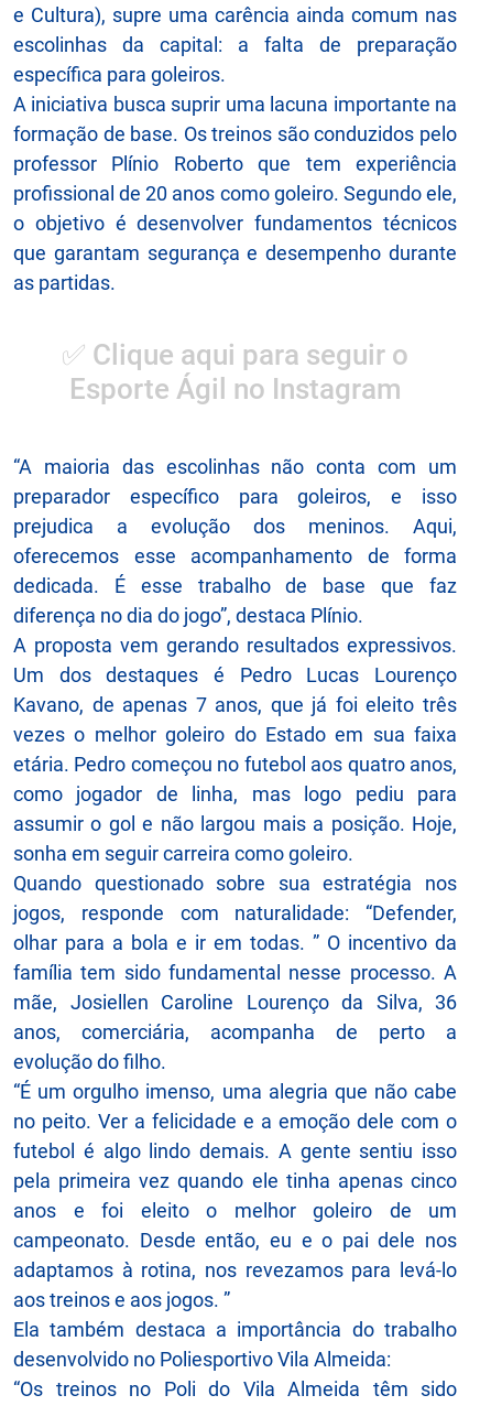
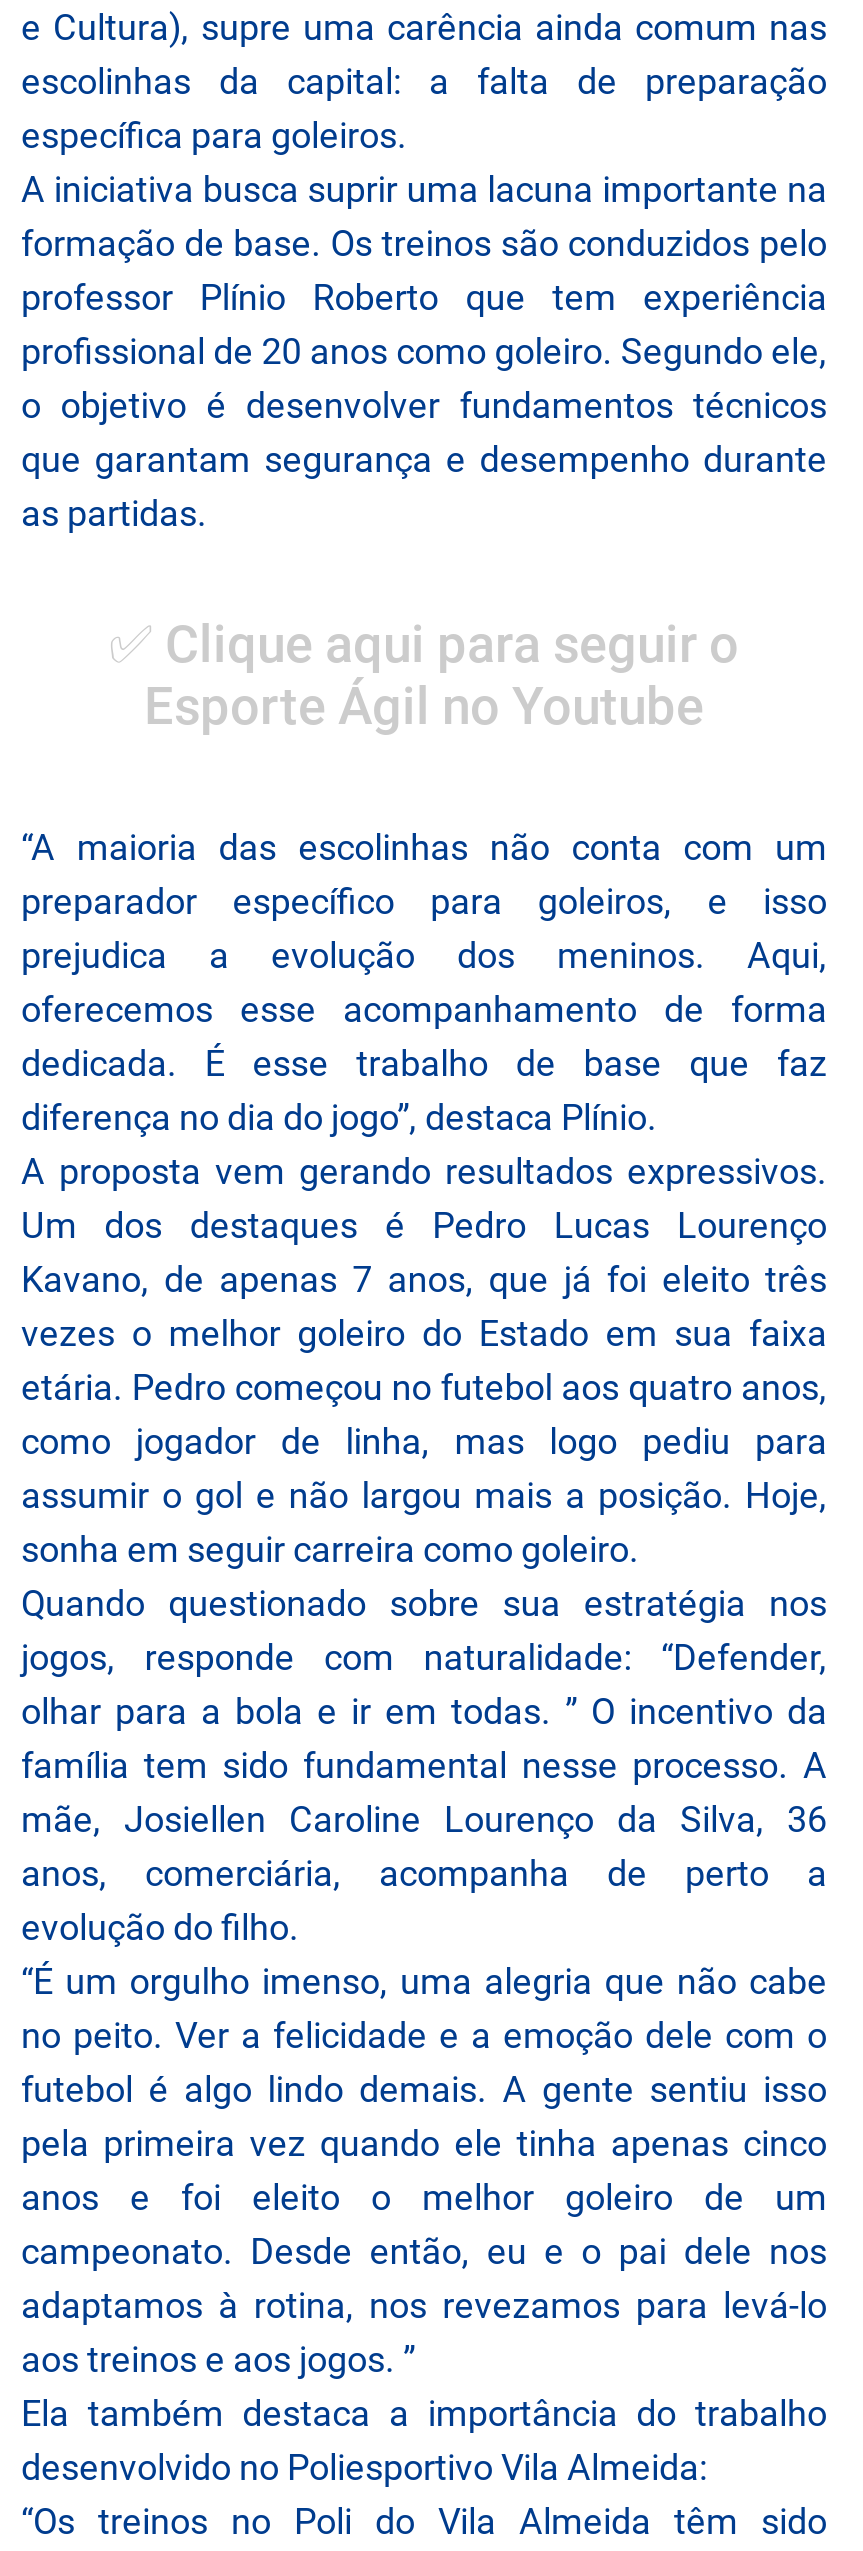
- Esporte Ágil no Instagram
+ Esporte Ágil no Youtube
